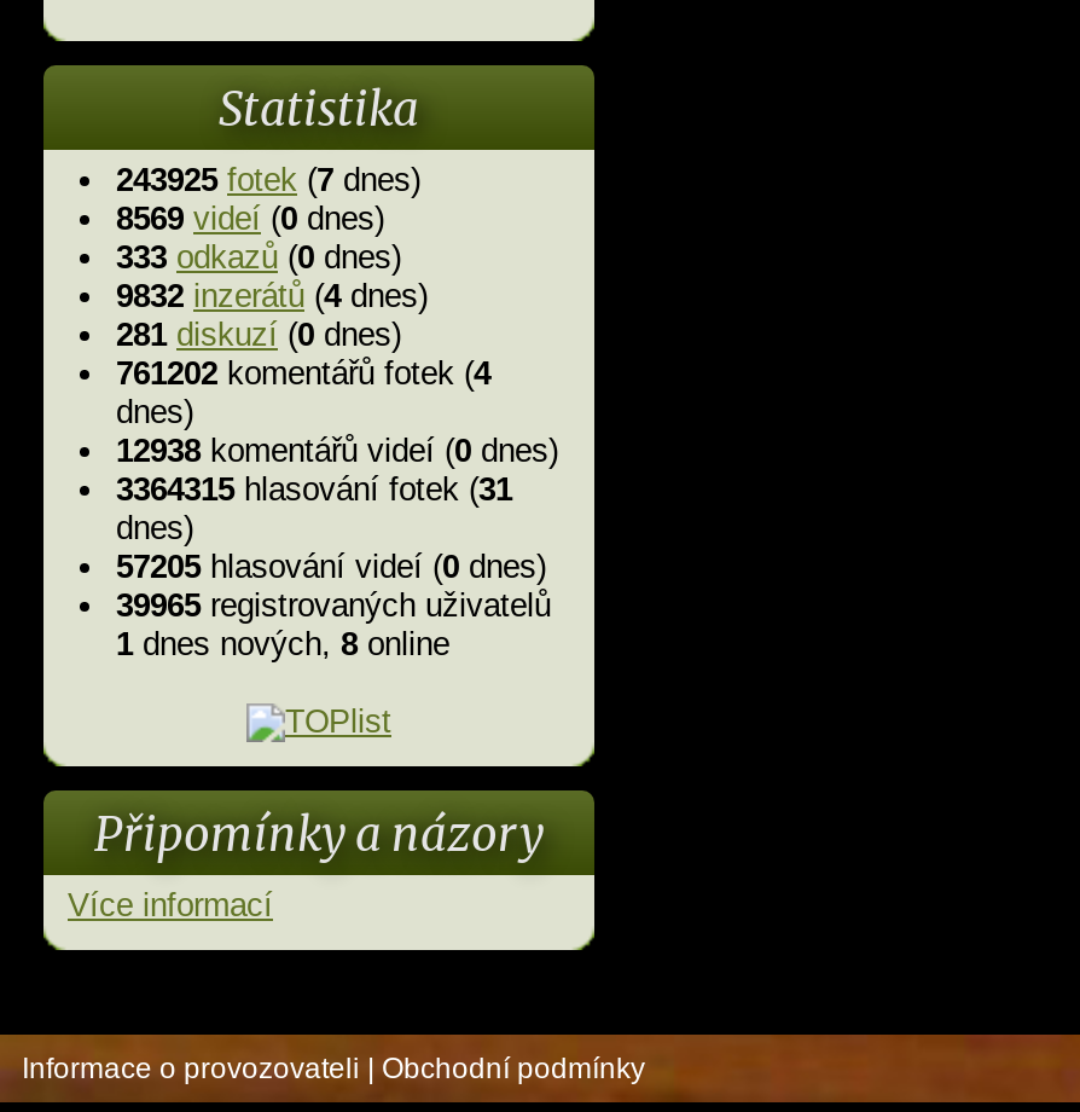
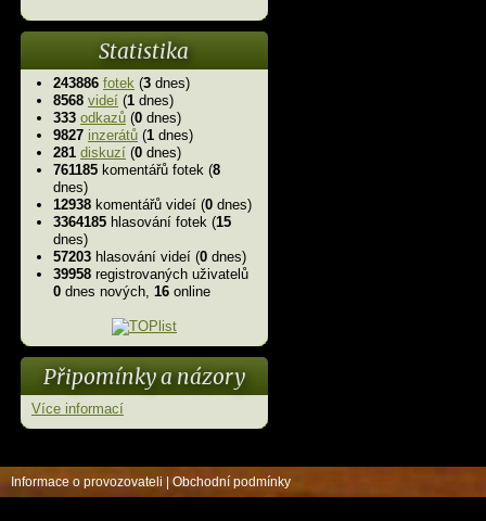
- 243925 fotek (7 dnes)
+ 243886 fotek (3 dnes)

- 8569 videí (0 dnes)
+ 8568 videí (1 dnes)

- 9832 inzerátů (4 dnes)
+ 9827 inzerátů (1 dnes)

- 761202 komentářů fotek (4
+ 761185 komentářů fotek (8

- 3364315 hlasování fotek (31
+ 3364185 hlasování fotek (15

- 57205 hlasování videí (0 dnes)
+ 57203 hlasování videí (0 dnes)

- 39965 registrovaných uživatelů
+ 39958 registrovaných uživatelů

- 1 dnes nových, 8 online
+ 0 dnes nových, 16 online
